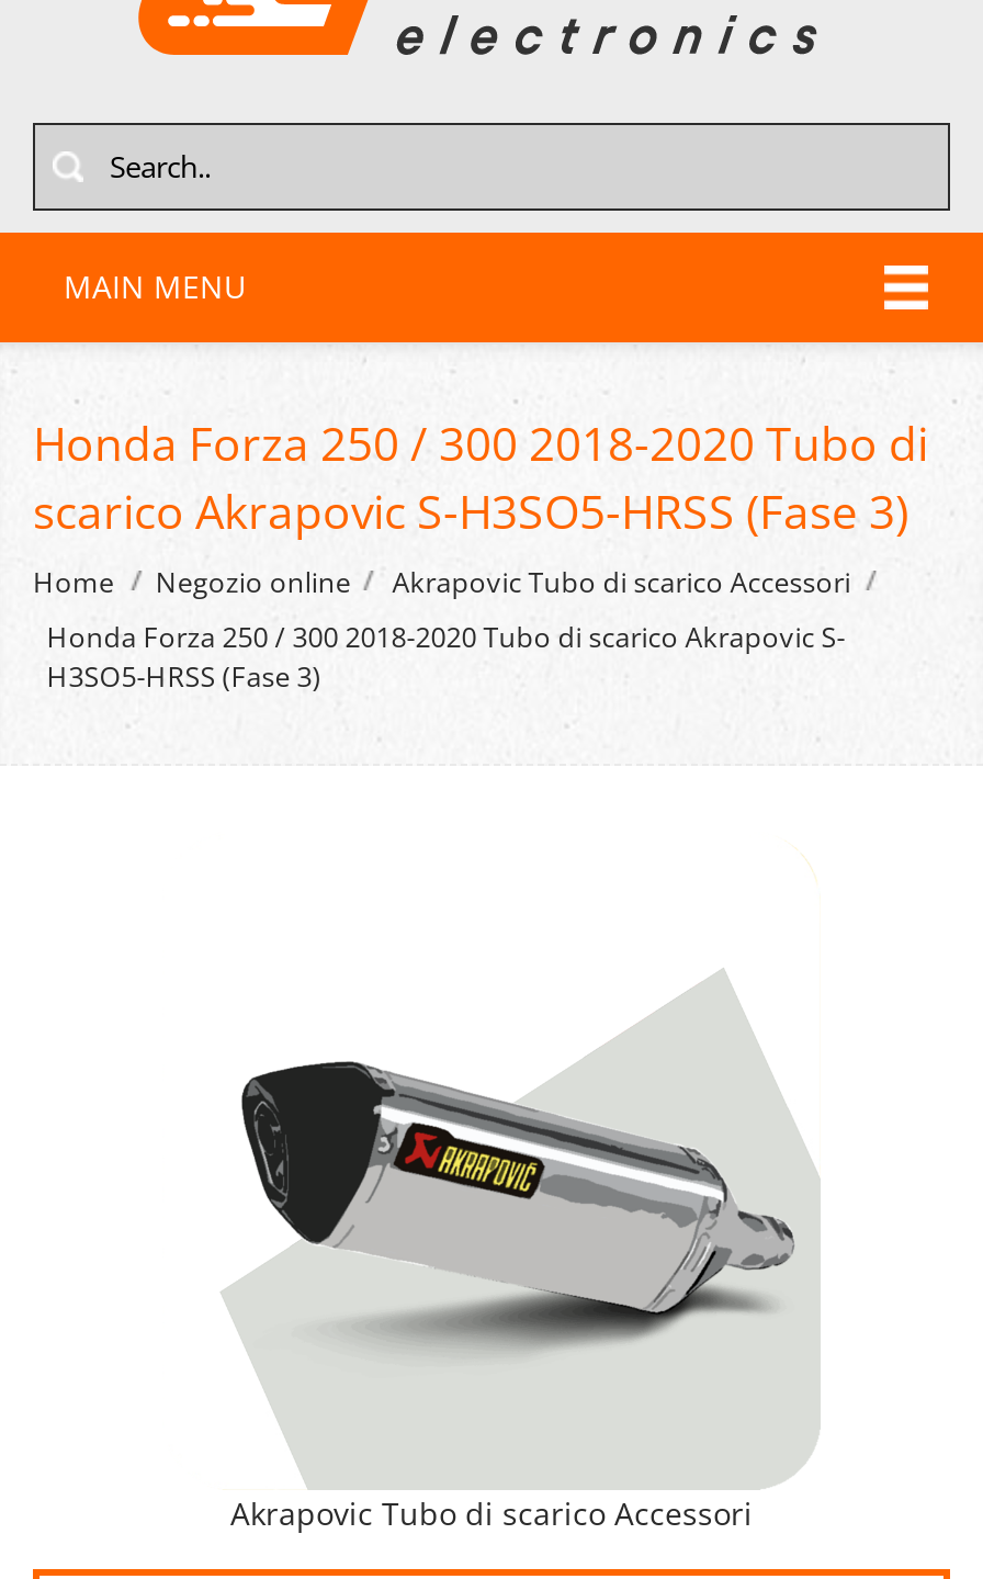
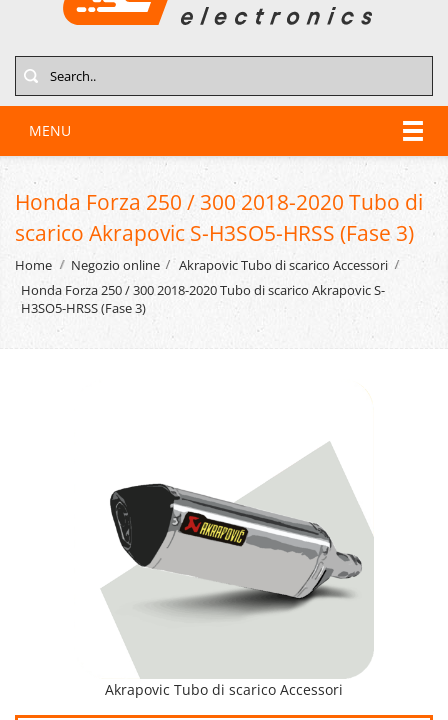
- MAIN MENU
+ MENU
